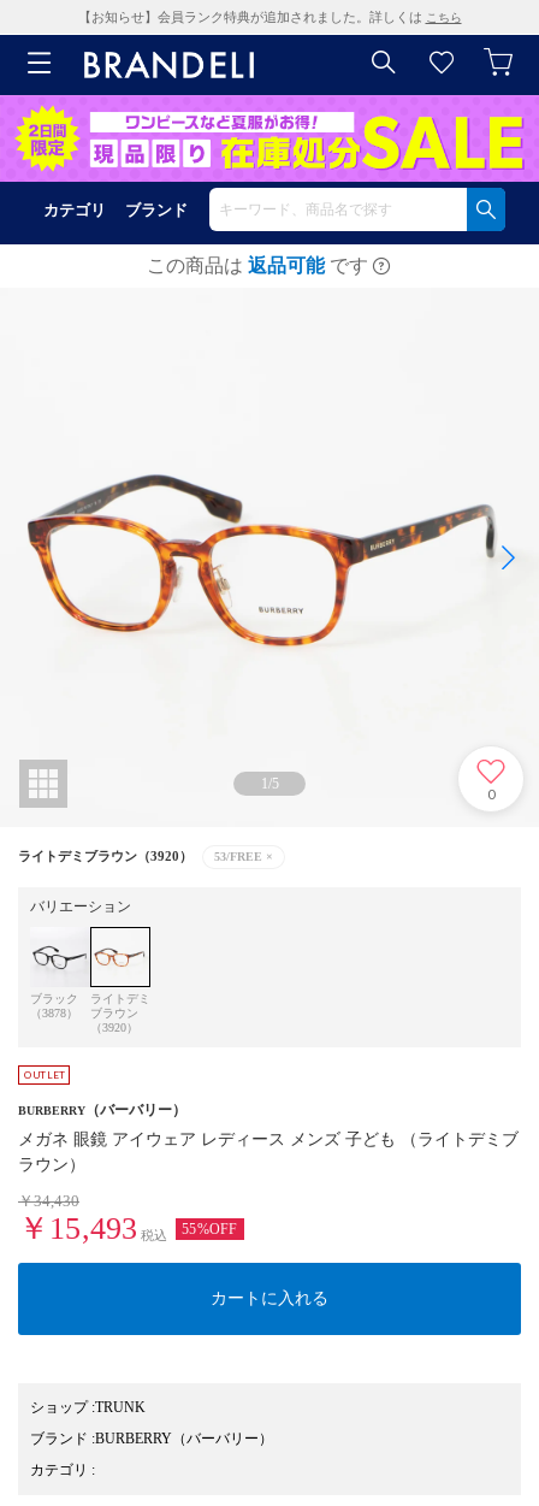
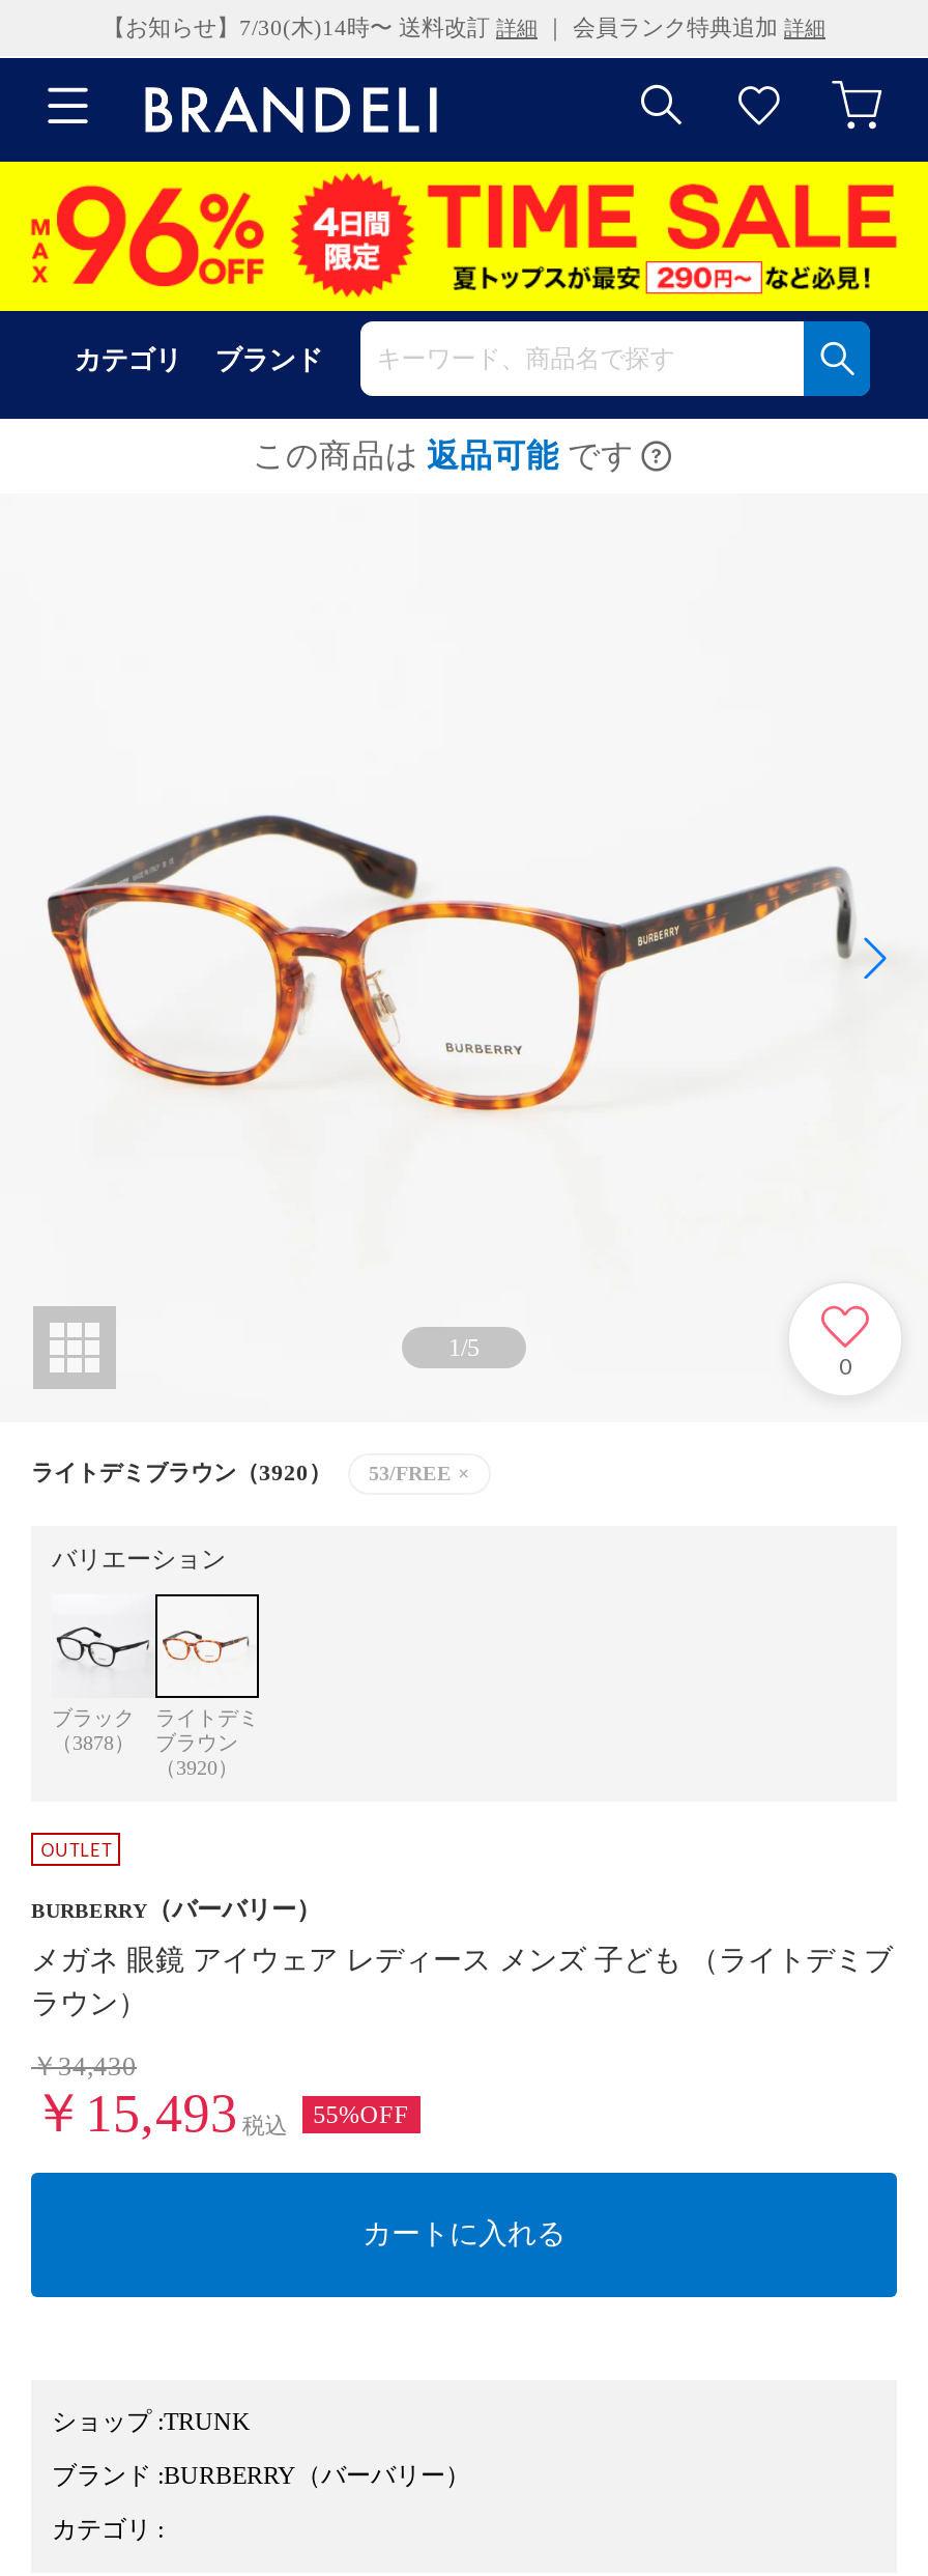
- 【お知らせ】会員ランク特典が追加されました。詳しくはこちら
+ 【お知らせ】7/30(木)14時〜 送料改訂詳細｜ 会員ランク特典追加詳細

- [image]
+ [image]
